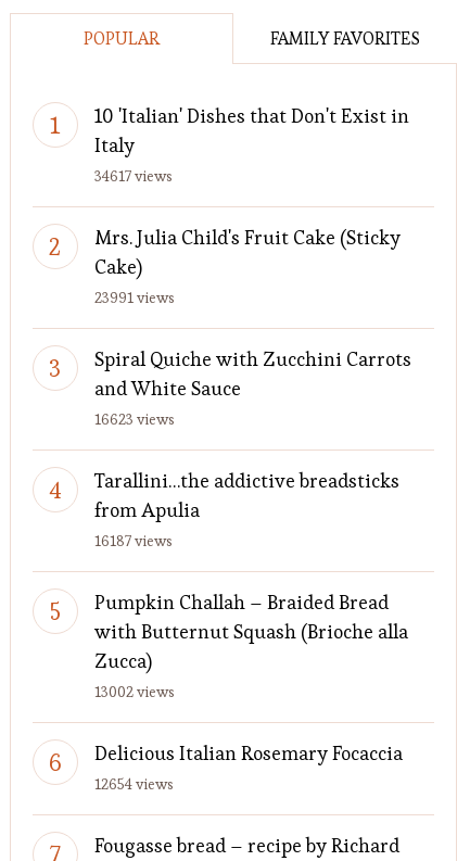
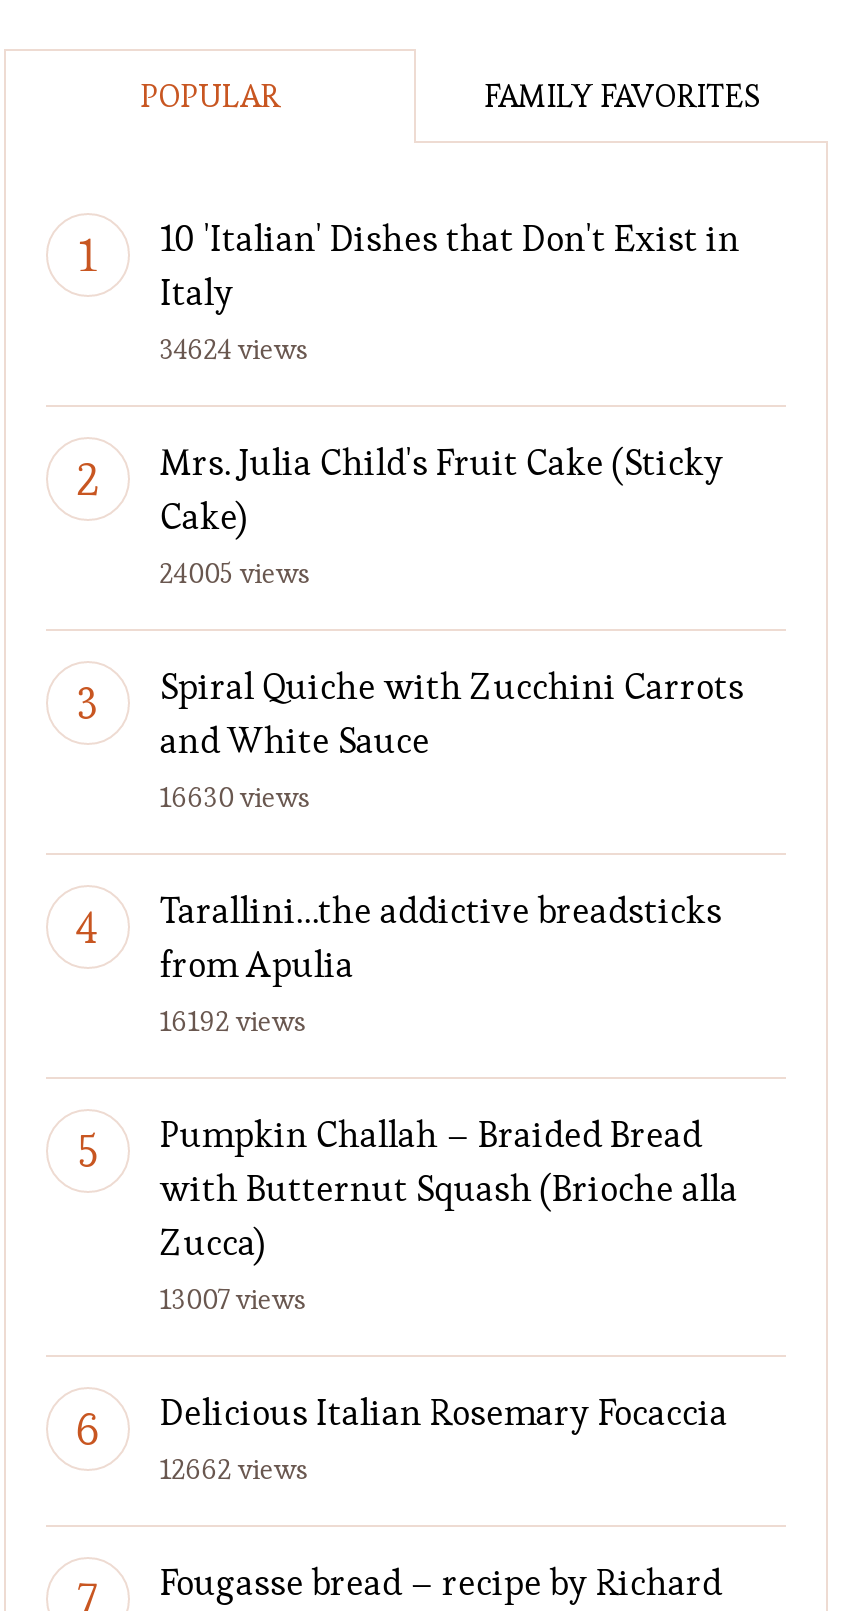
- 34617 views
+ 34624 views

- 23991 views
+ 24005 views

- 16623 views
+ 16630 views

- 16187 views
+ 16192 views

- 13002 views
+ 13007 views

- 12654 views
+ 12662 views
